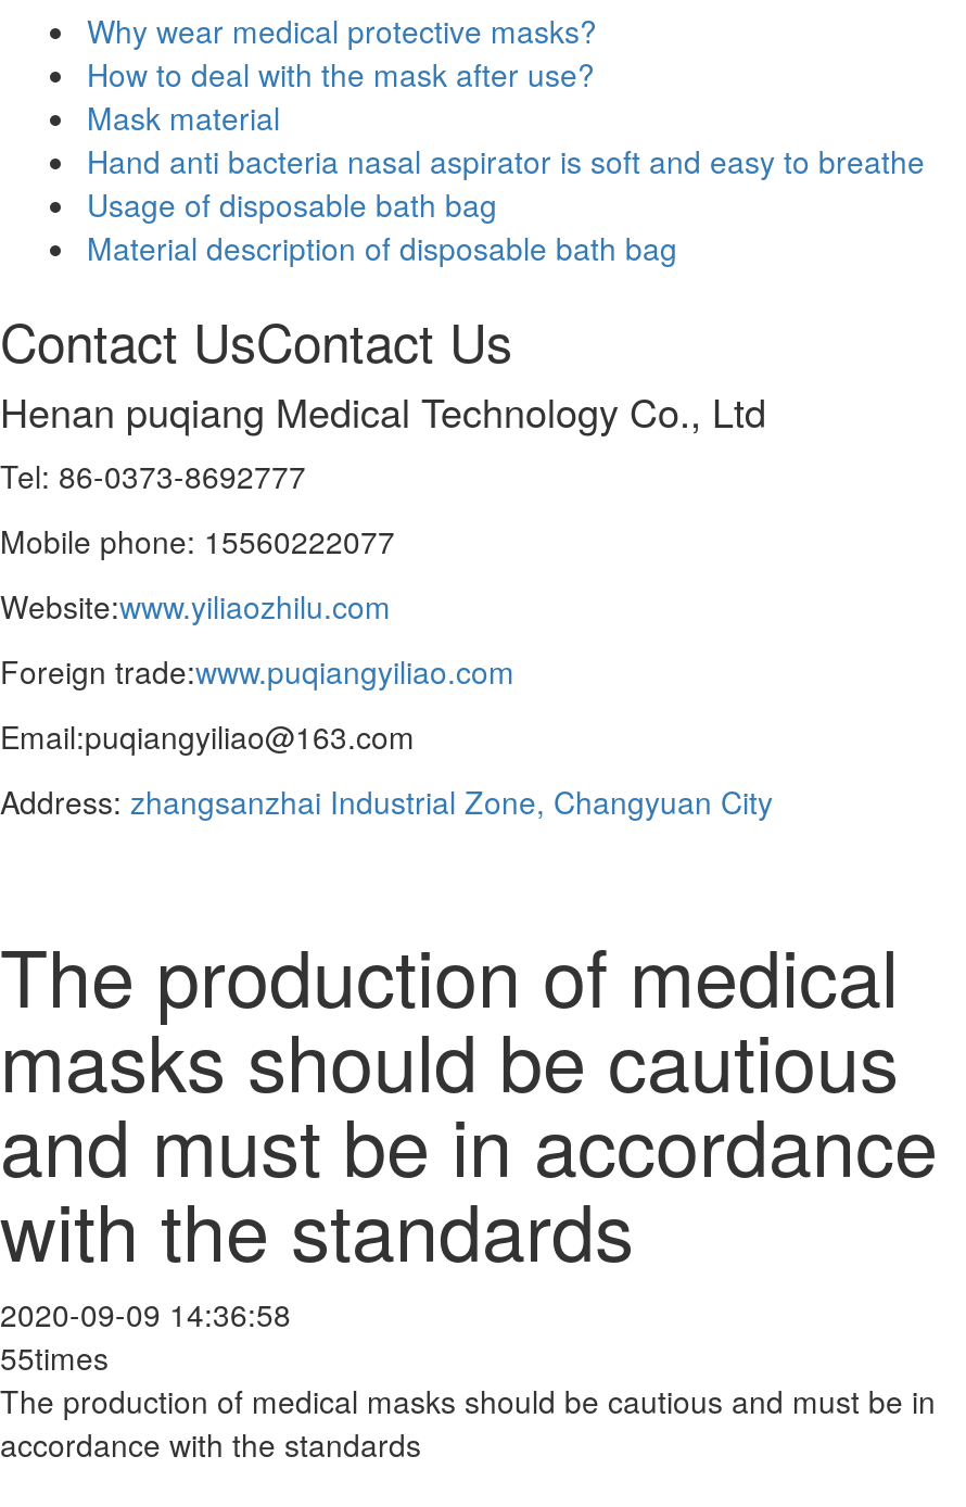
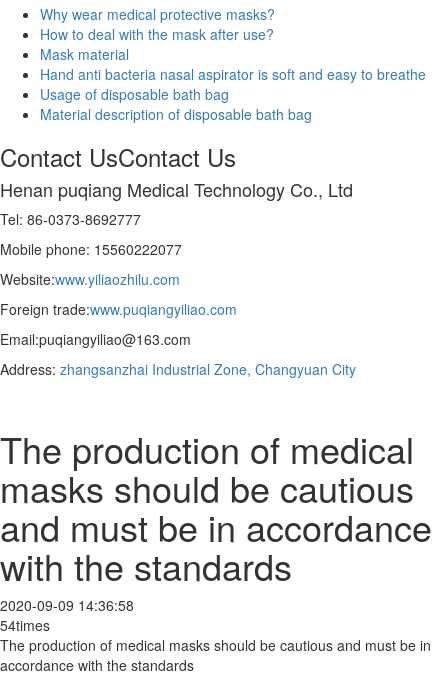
- 55times
+ 54times
